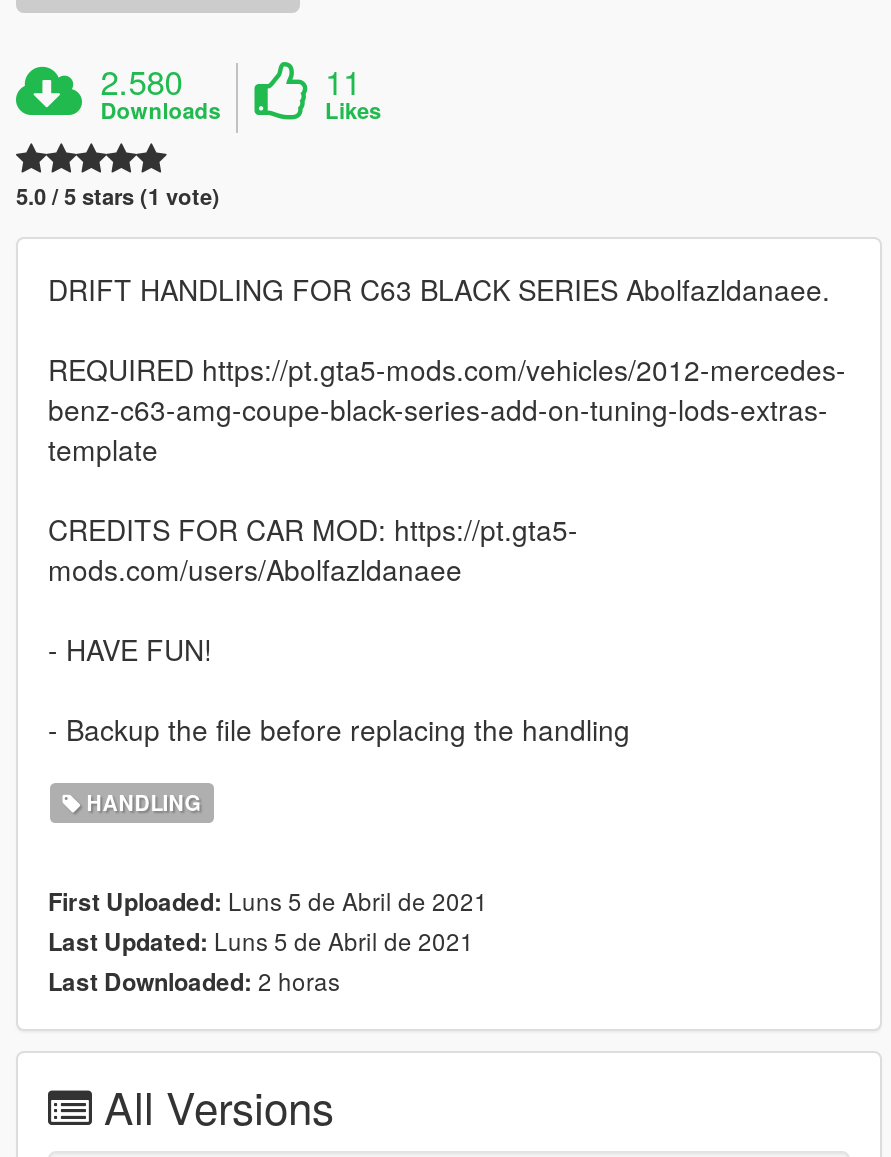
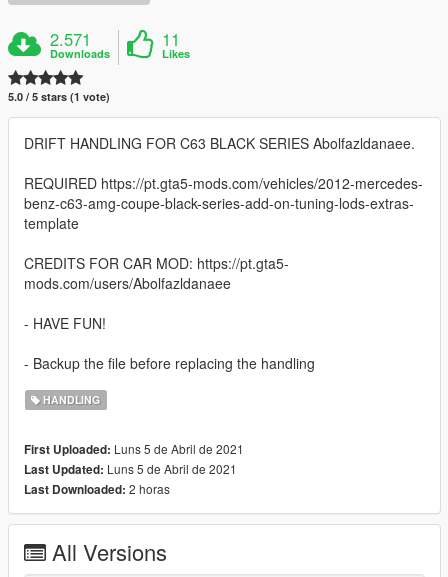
- 2.580
+ 2.571
